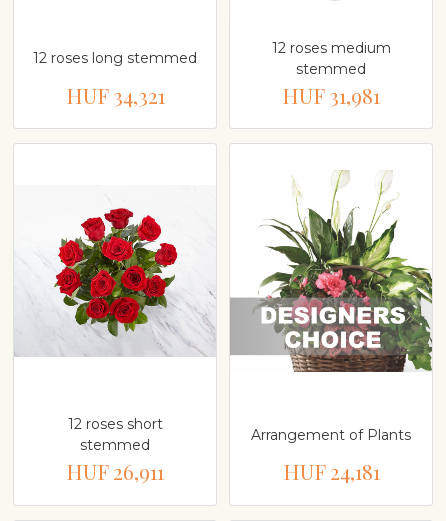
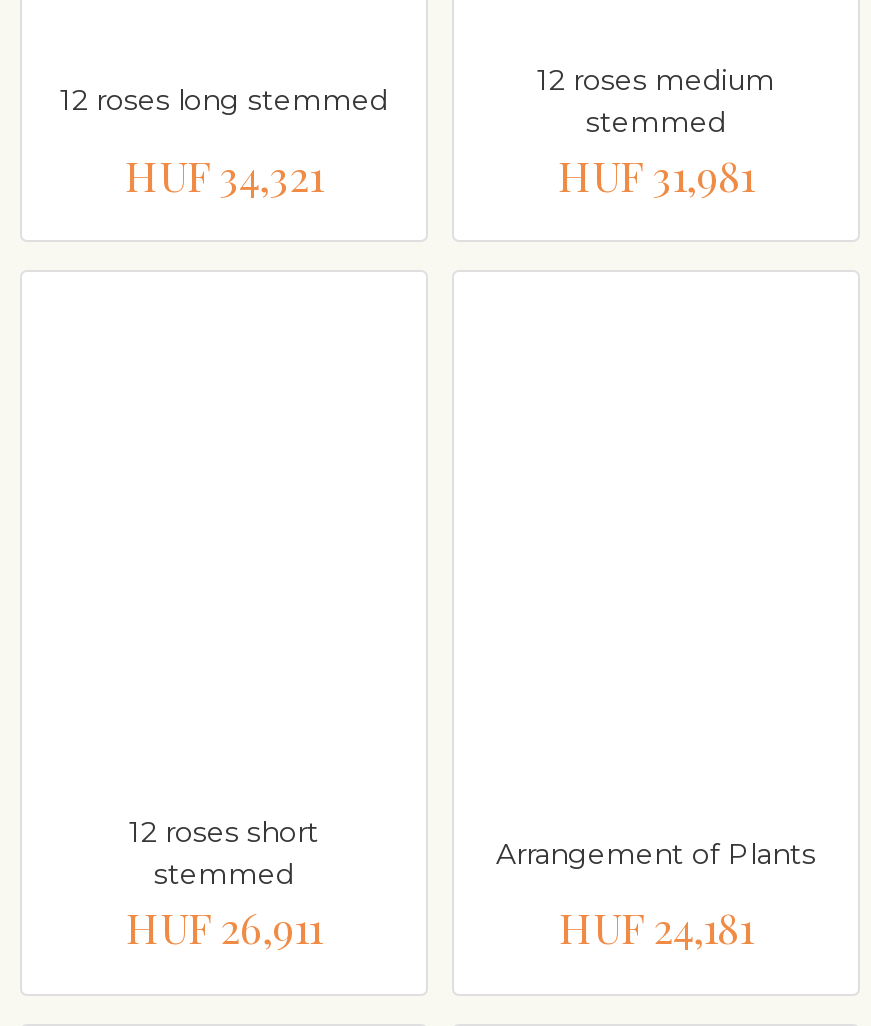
- [image]

- [image]
